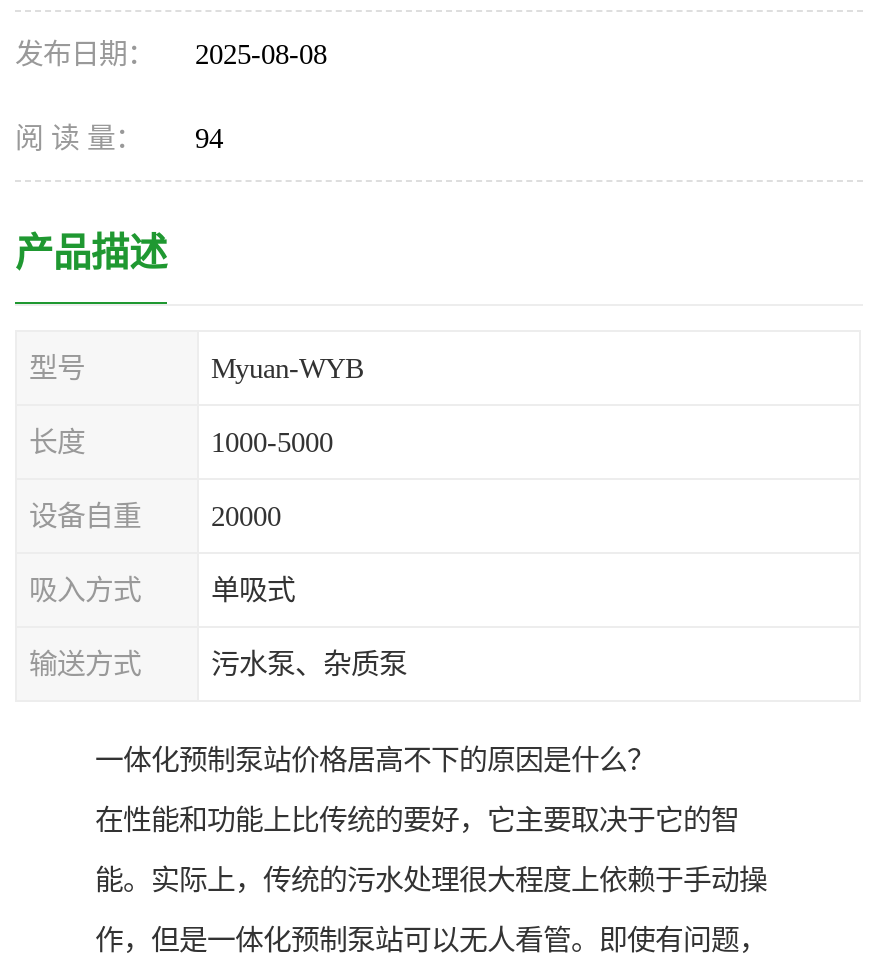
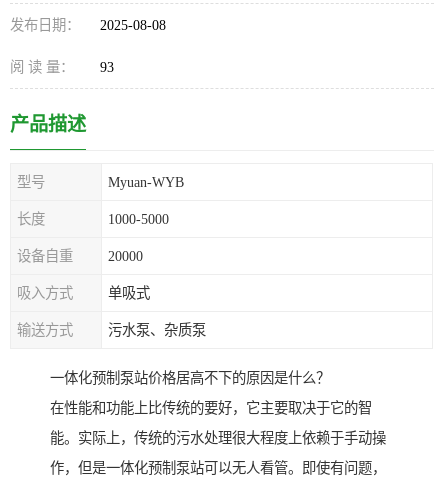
- 阅 读 量： 94
+ 阅 读 量： 93
